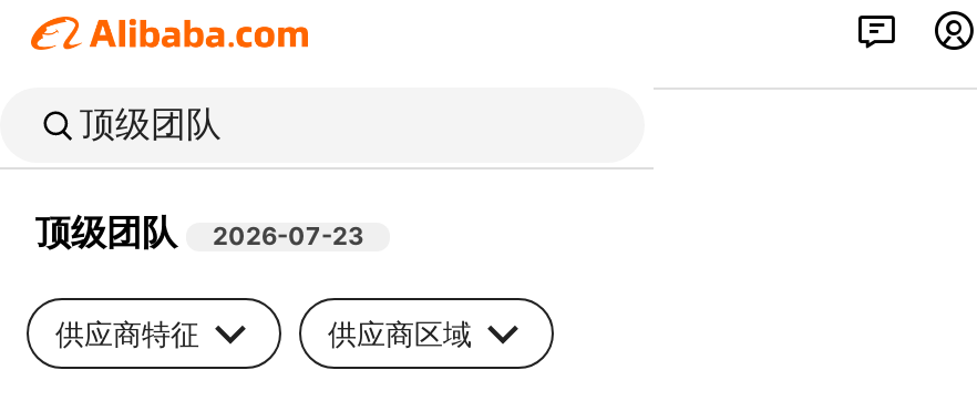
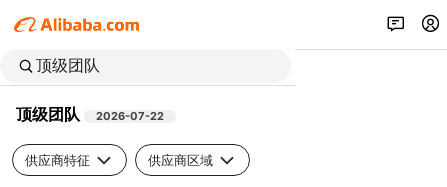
- 顶级团队 2026-07-23
+ 顶级团队 2026-07-22
